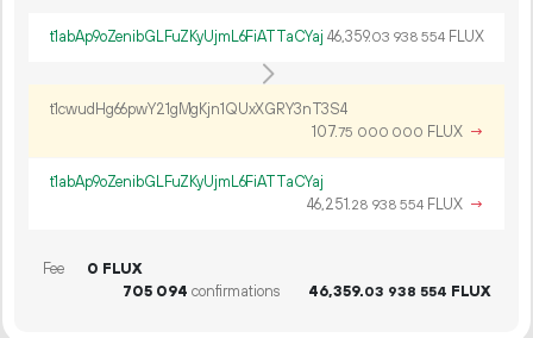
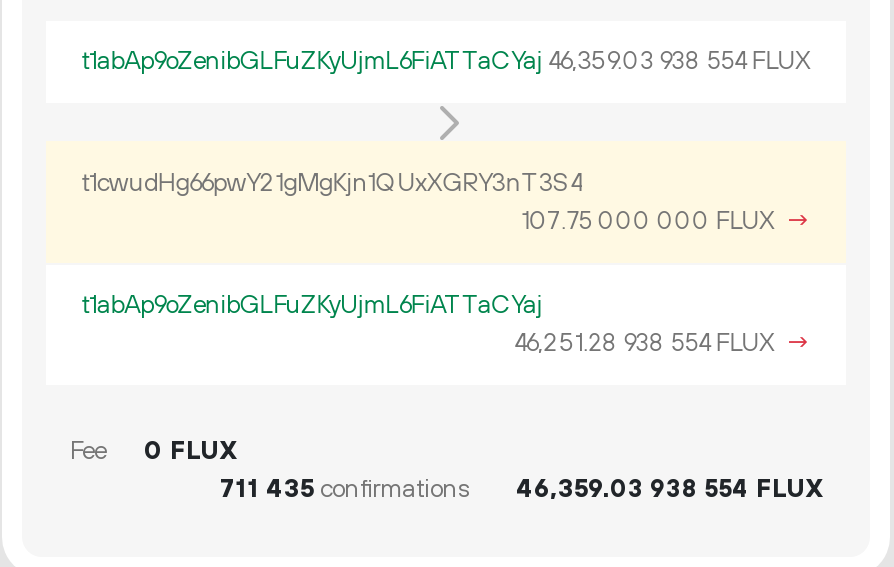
- 705 094 confirmations
+ 711 435 confirmations
